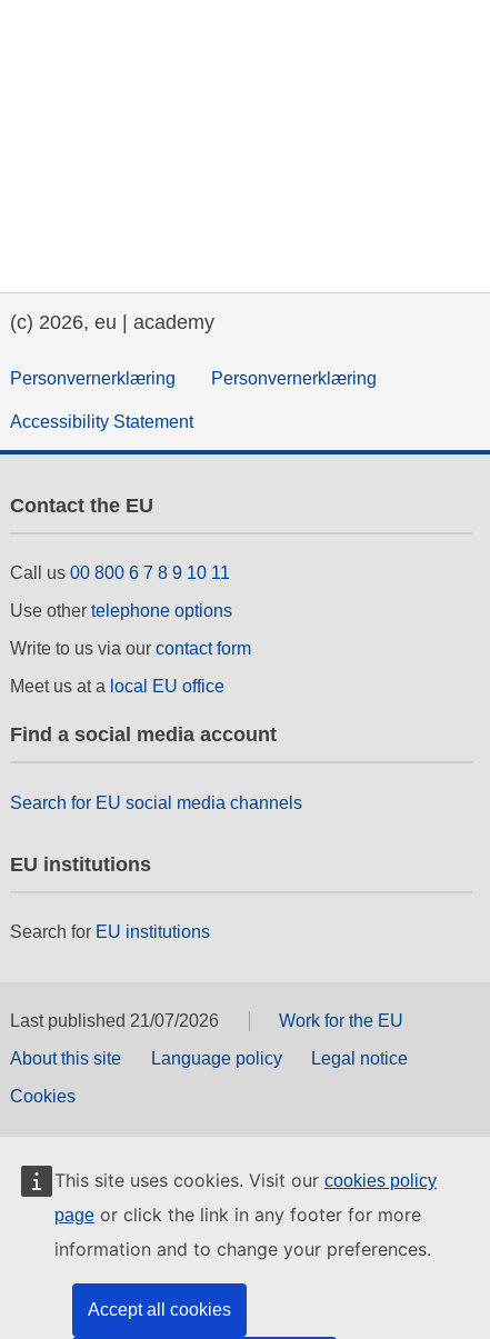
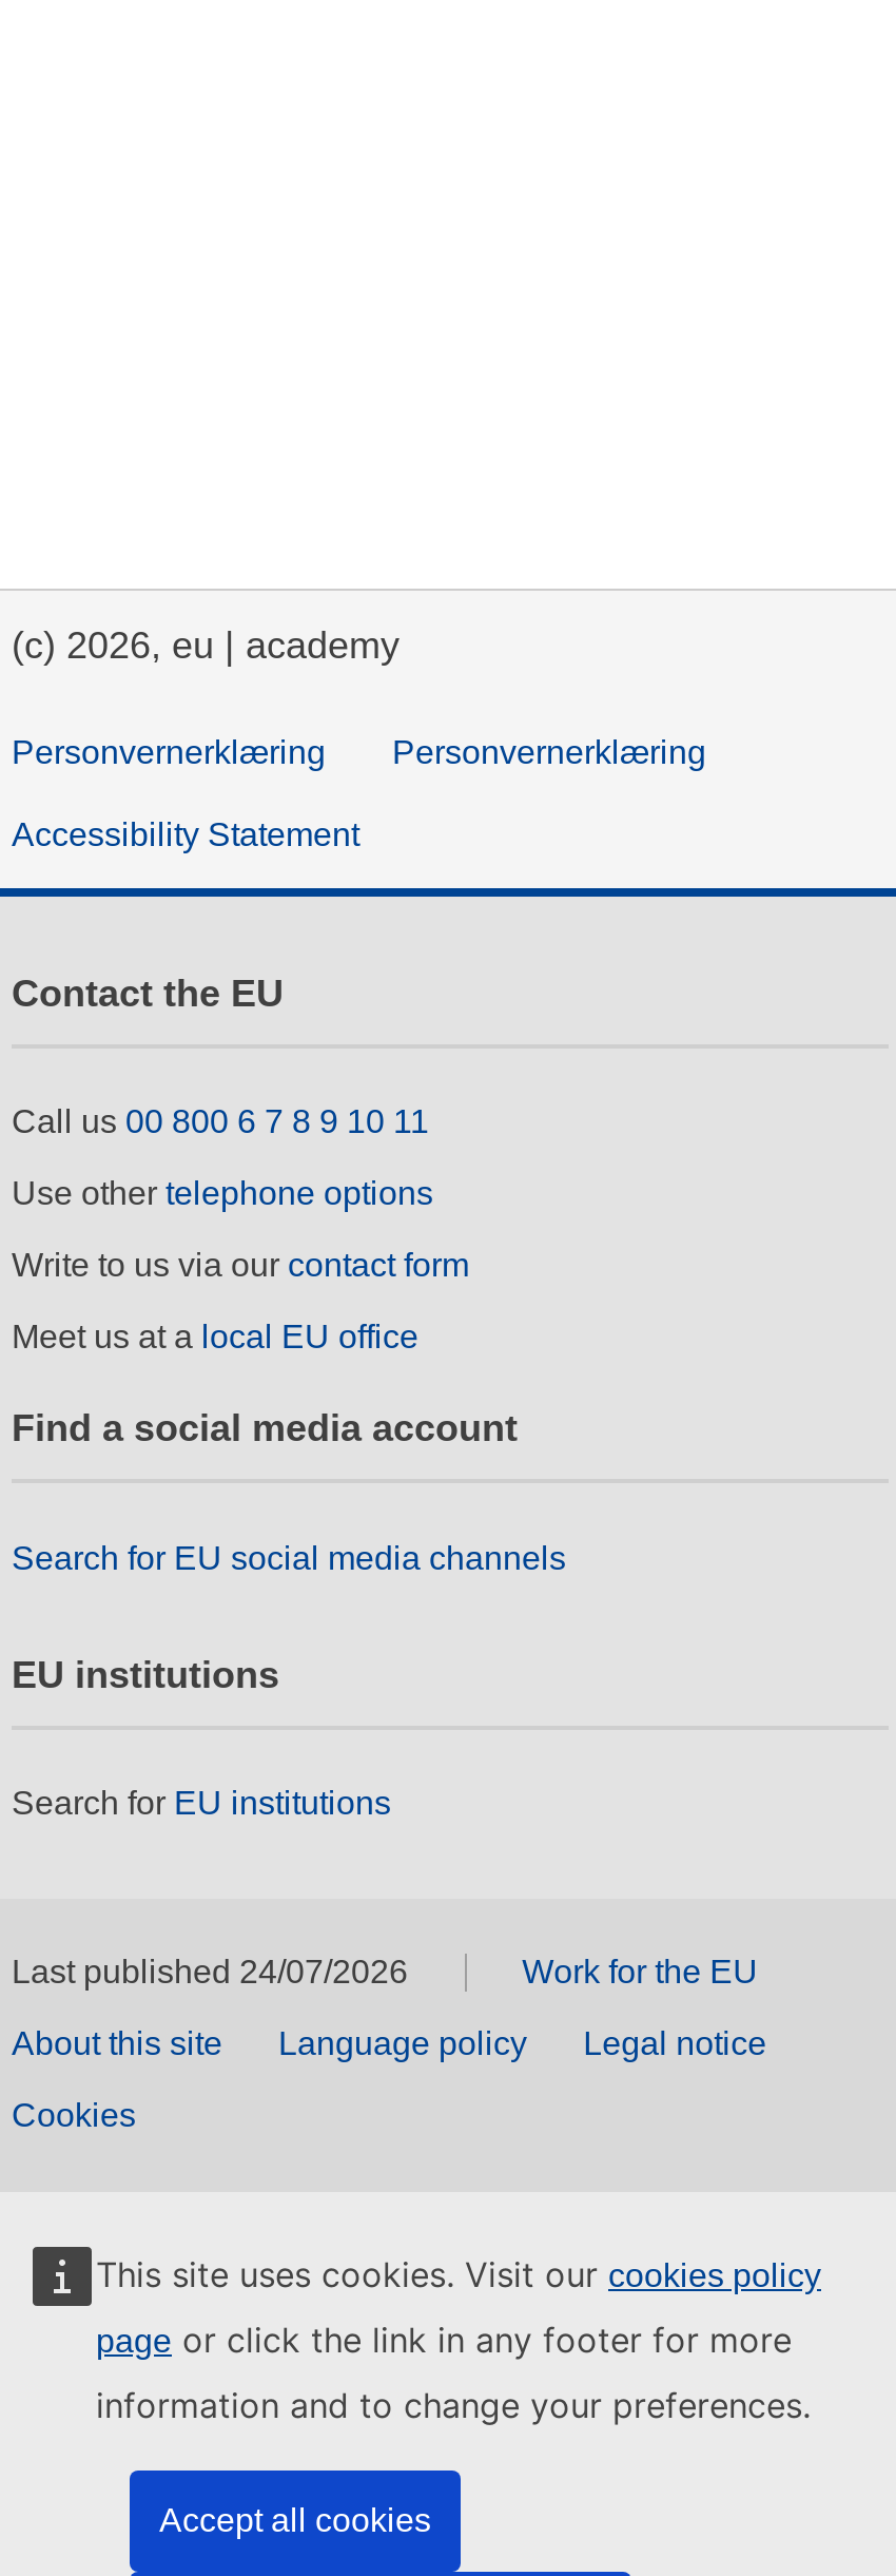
- Last published 21/07/2026
+ Last published 24/07/2026
